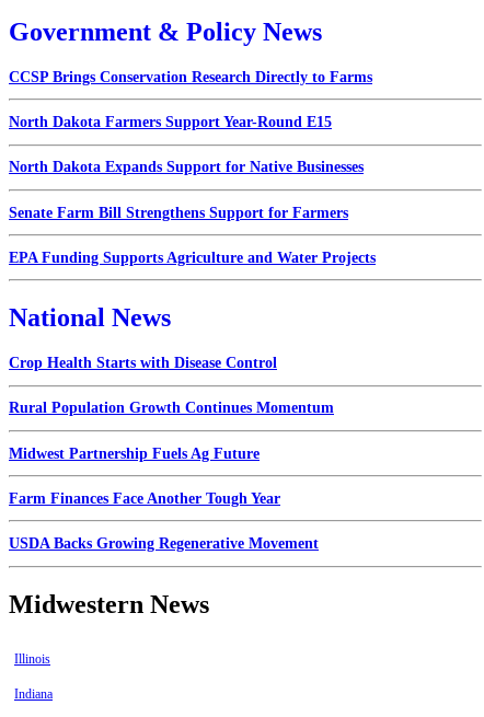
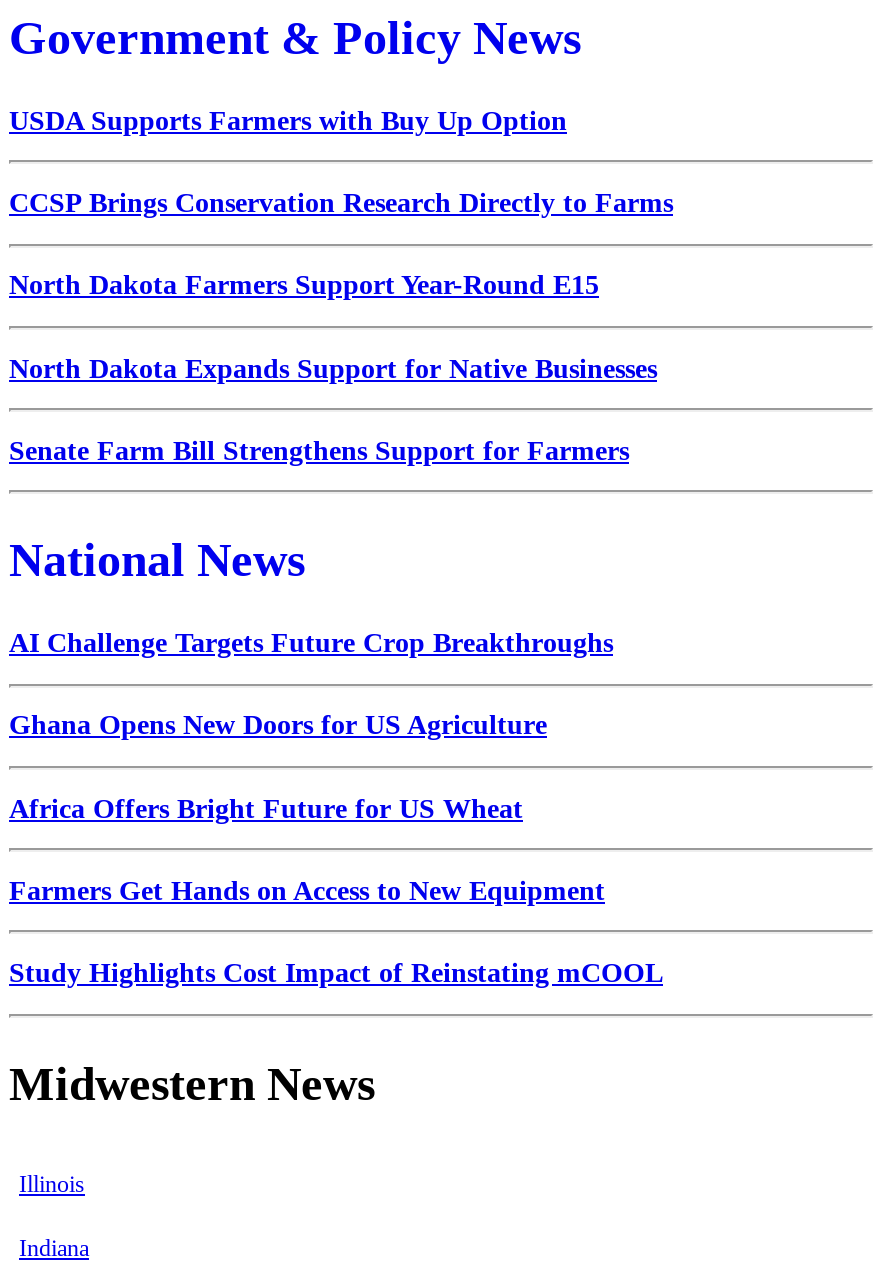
+ USDA Supports Farmers with Buy Up Option

moved down: CCSP Brings Conservation Research Directly to Farms | North Dakota Farmers Support Year-Round E15 | North Dakota Expands Support for Native Businesses | Senate Farm Bill Strengthens Support for Farmers

- EPA Funding Supports Agriculture and Water Projects

- Crop Health Starts with Disease Control
+ AI Challenge Targets Future Crop Breakthroughs

- Rural Population Growth Continues Momentum
+ Ghana Opens New Doors for US Agriculture

- Midwest Partnership Fuels Ag Future
+ Africa Offers Bright Future for US Wheat

- Farm Finances Face Another Tough Year
+ Farmers Get Hands on Access to New Equipment

- USDA Backs Growing Regenerative Movement
+ Study Highlights Cost Impact of Reinstating mCOOL
